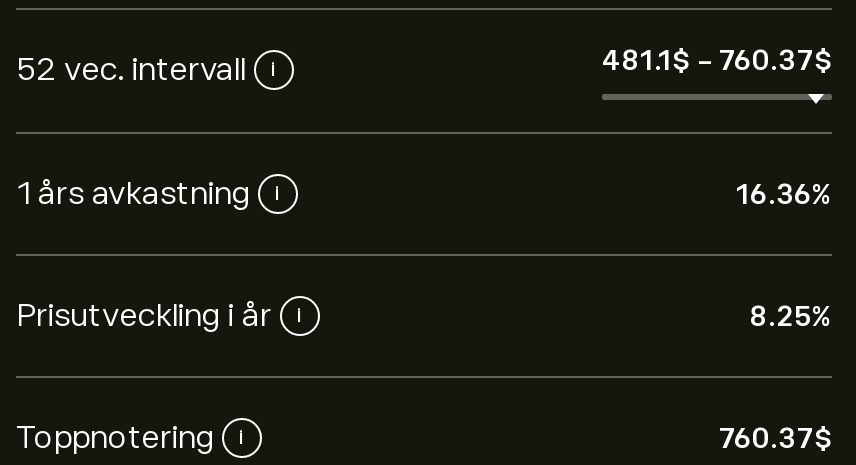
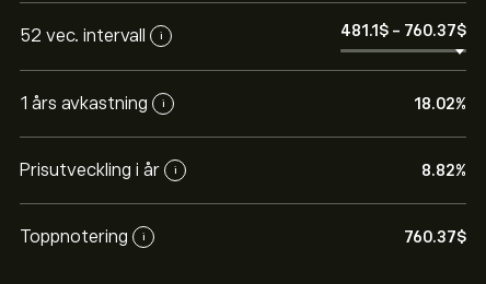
- 16.36%
+ 18.02%

- 8.25%
+ 8.82%
